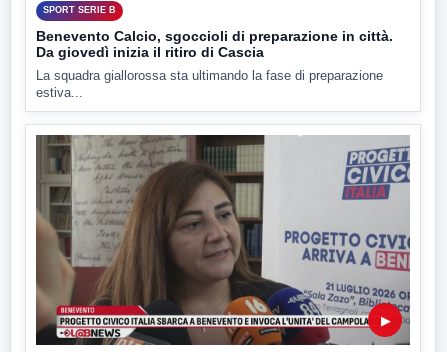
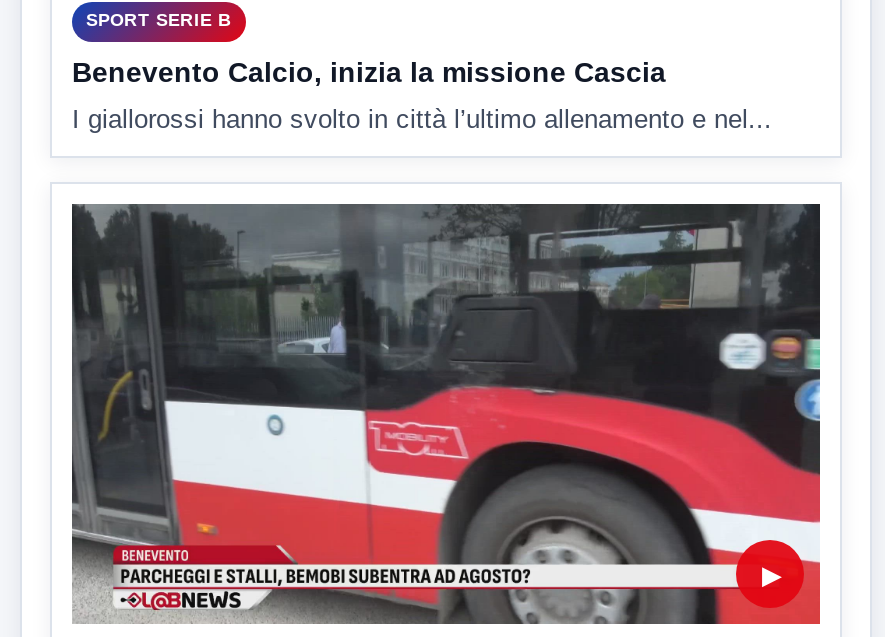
- Benevento Calcio, sgoccioli di preparazione in città.
- Da giovedì inizia il ritiro di Cascia
+ Benevento Calcio, inizia la missione Cascia

- La squadra giallorossa sta ultimando la fase di preparazione
- estiva...
+ I giallorossi hanno svolto in città l’ultimo allenamento e nel...

- [image]
+ [image]
